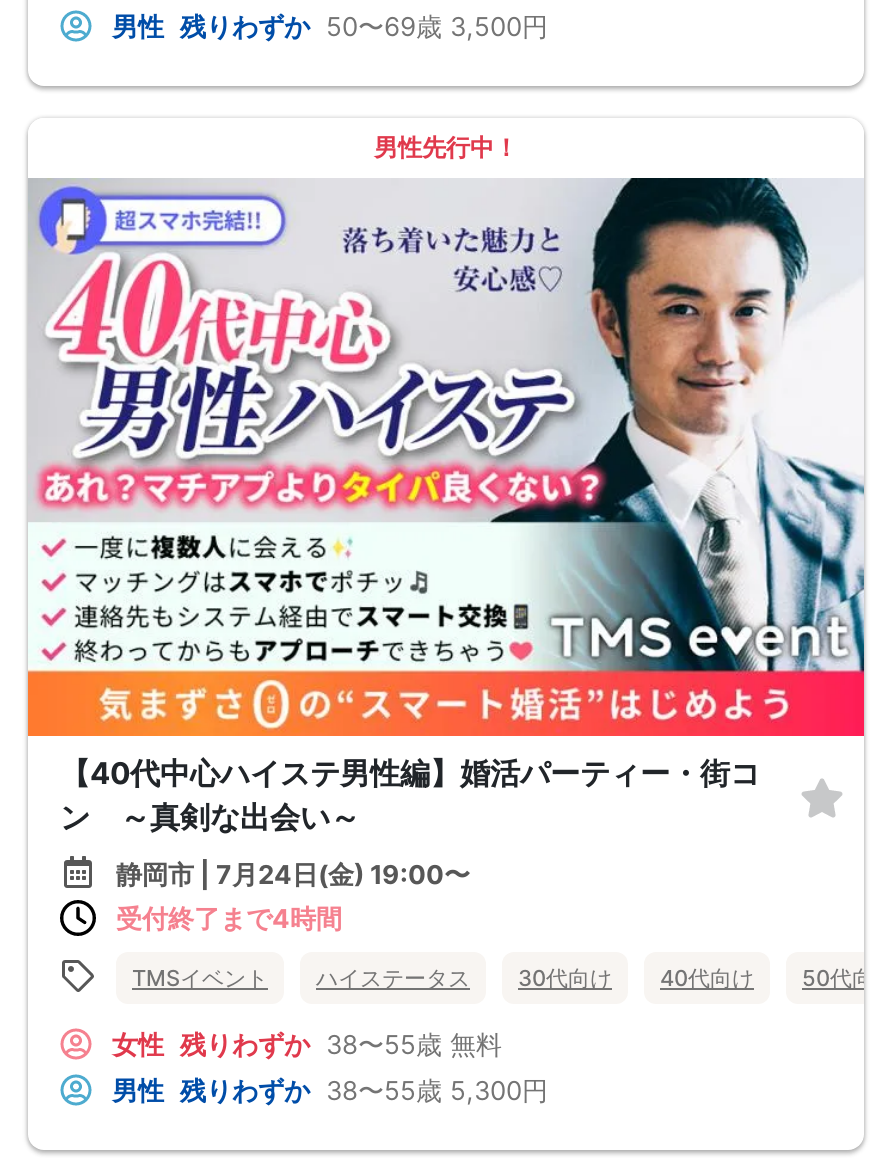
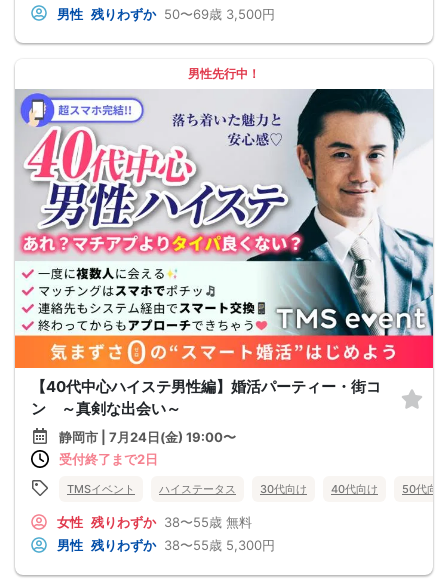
- 受付終了まで4時間
+ 受付終了まで2日
